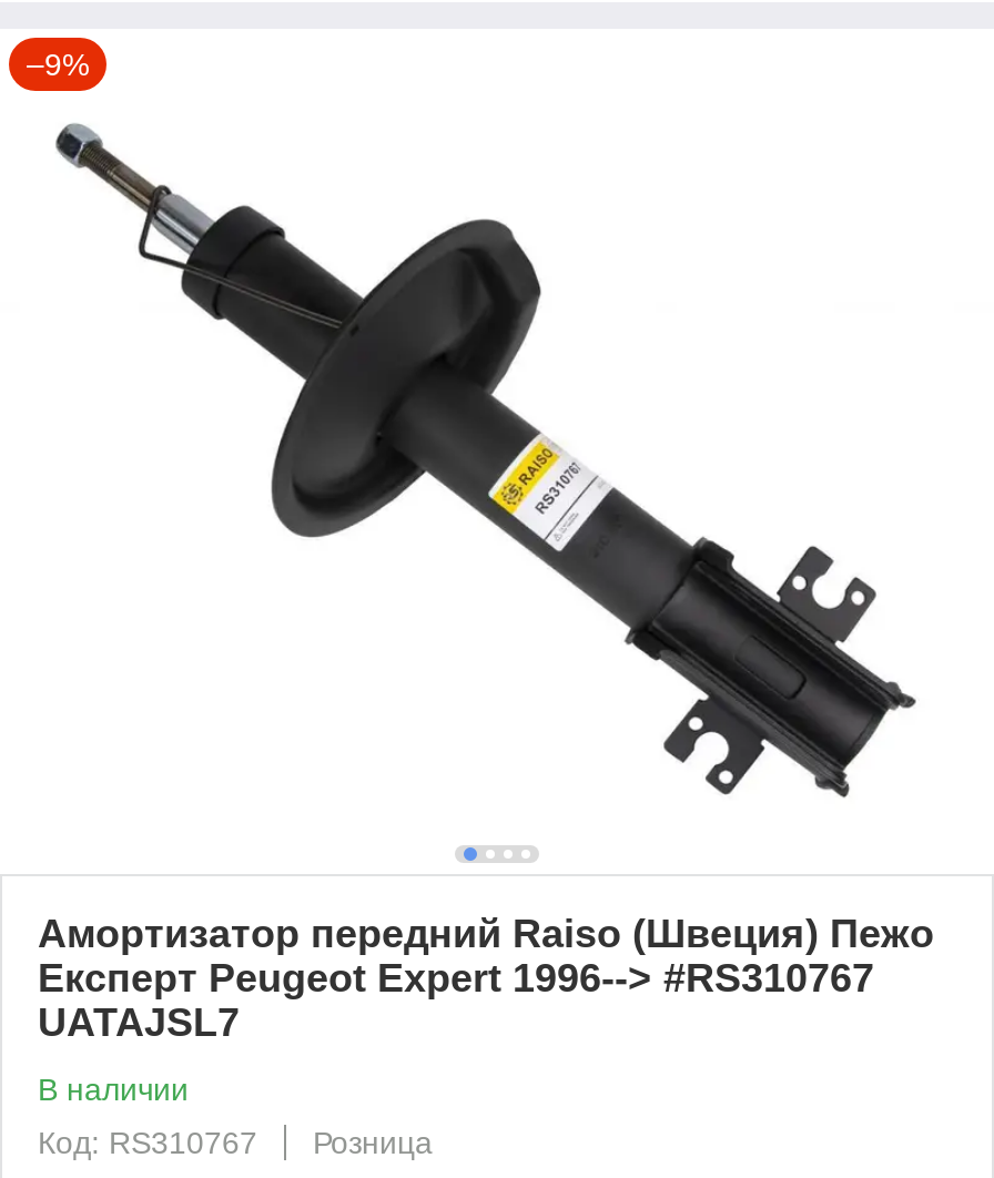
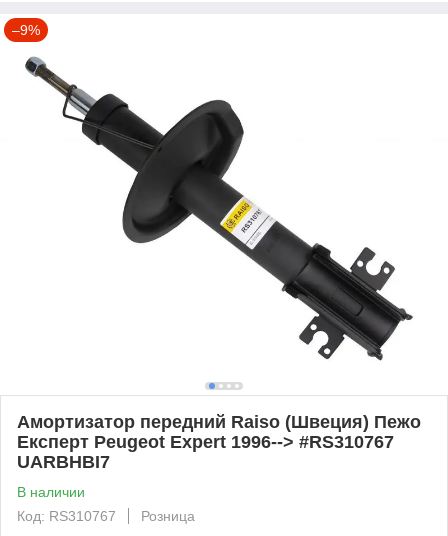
- UATAJSL7
+ UARBHBI7
